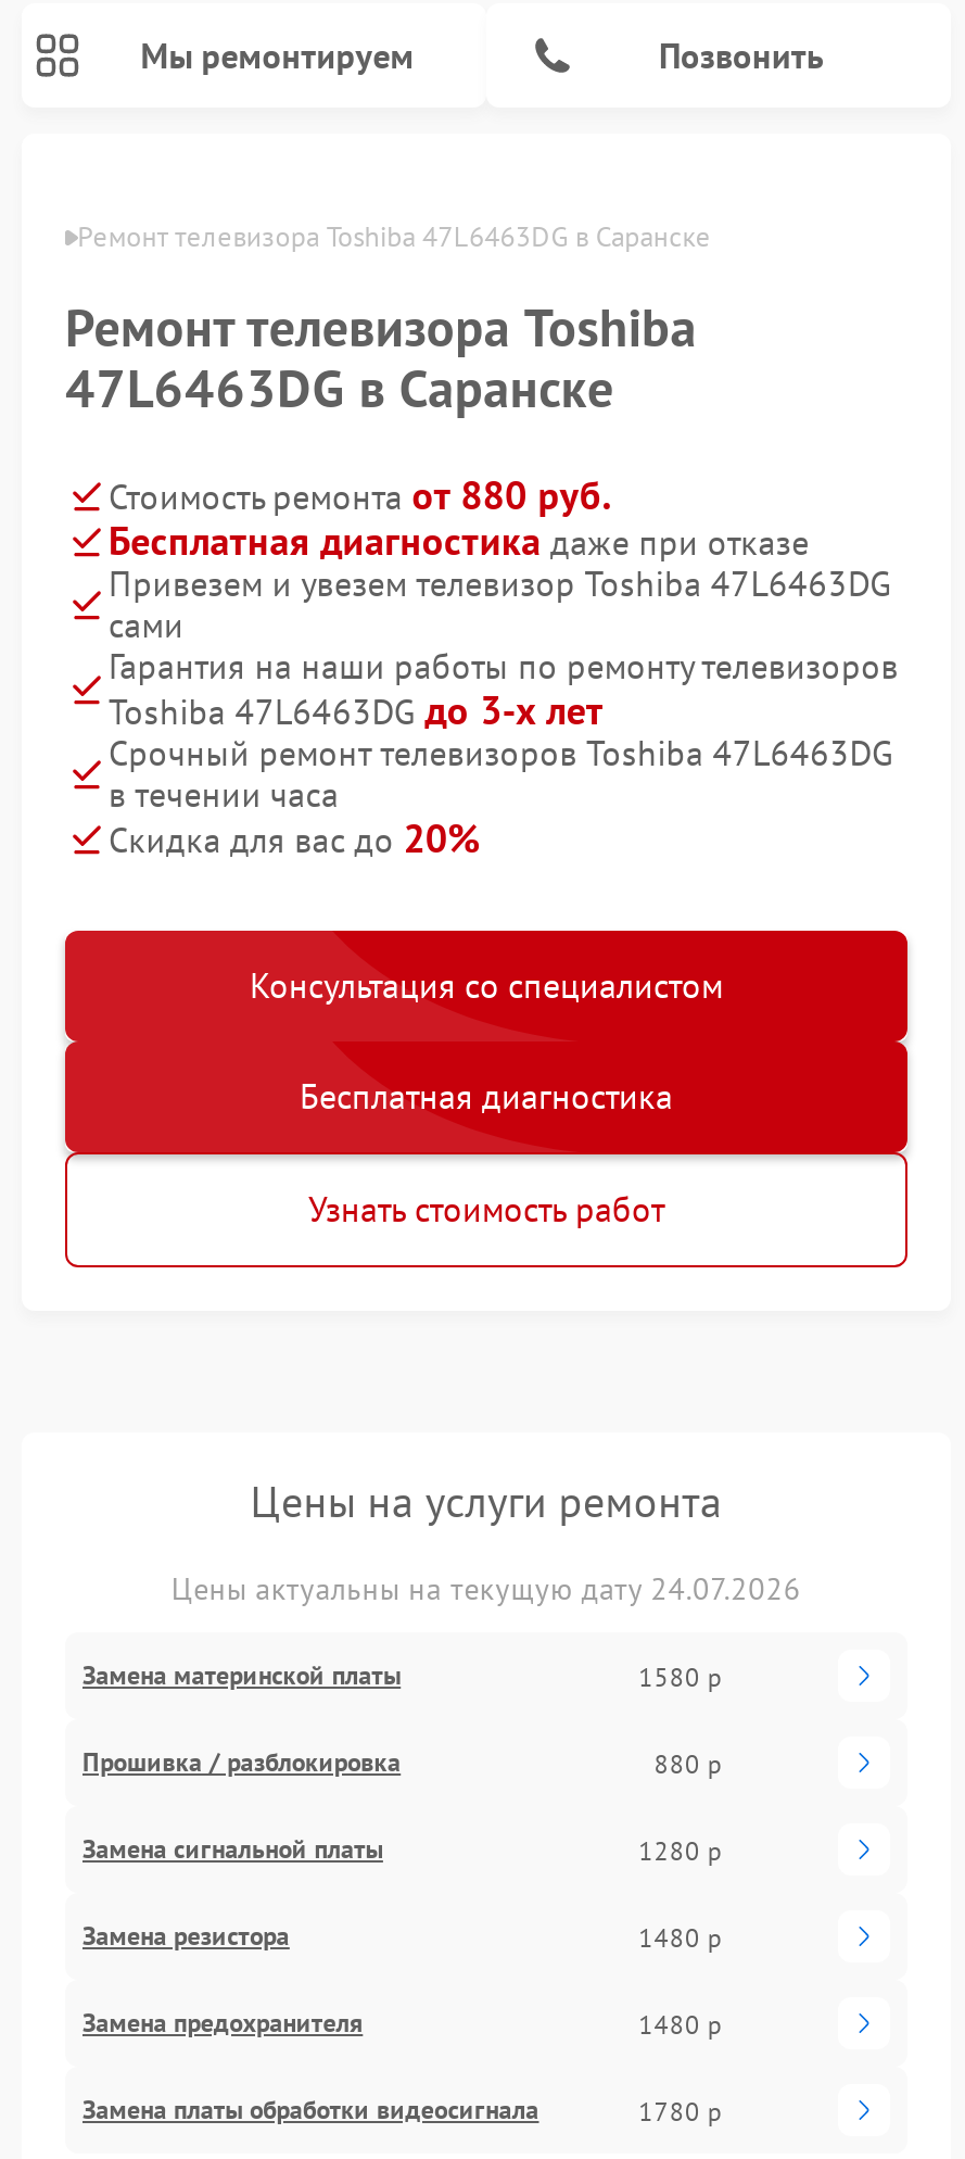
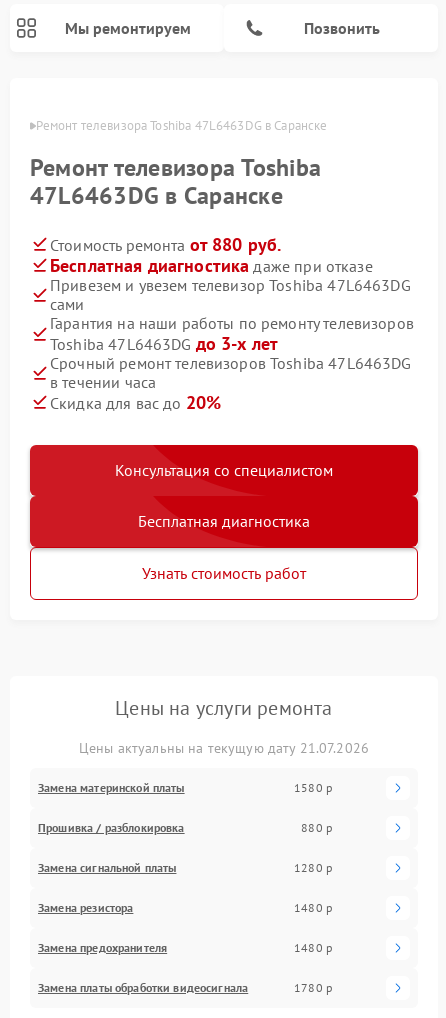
- Цены актуальны на текущую дату 24.07.2026
+ Цены актуальны на текущую дату 21.07.2026
